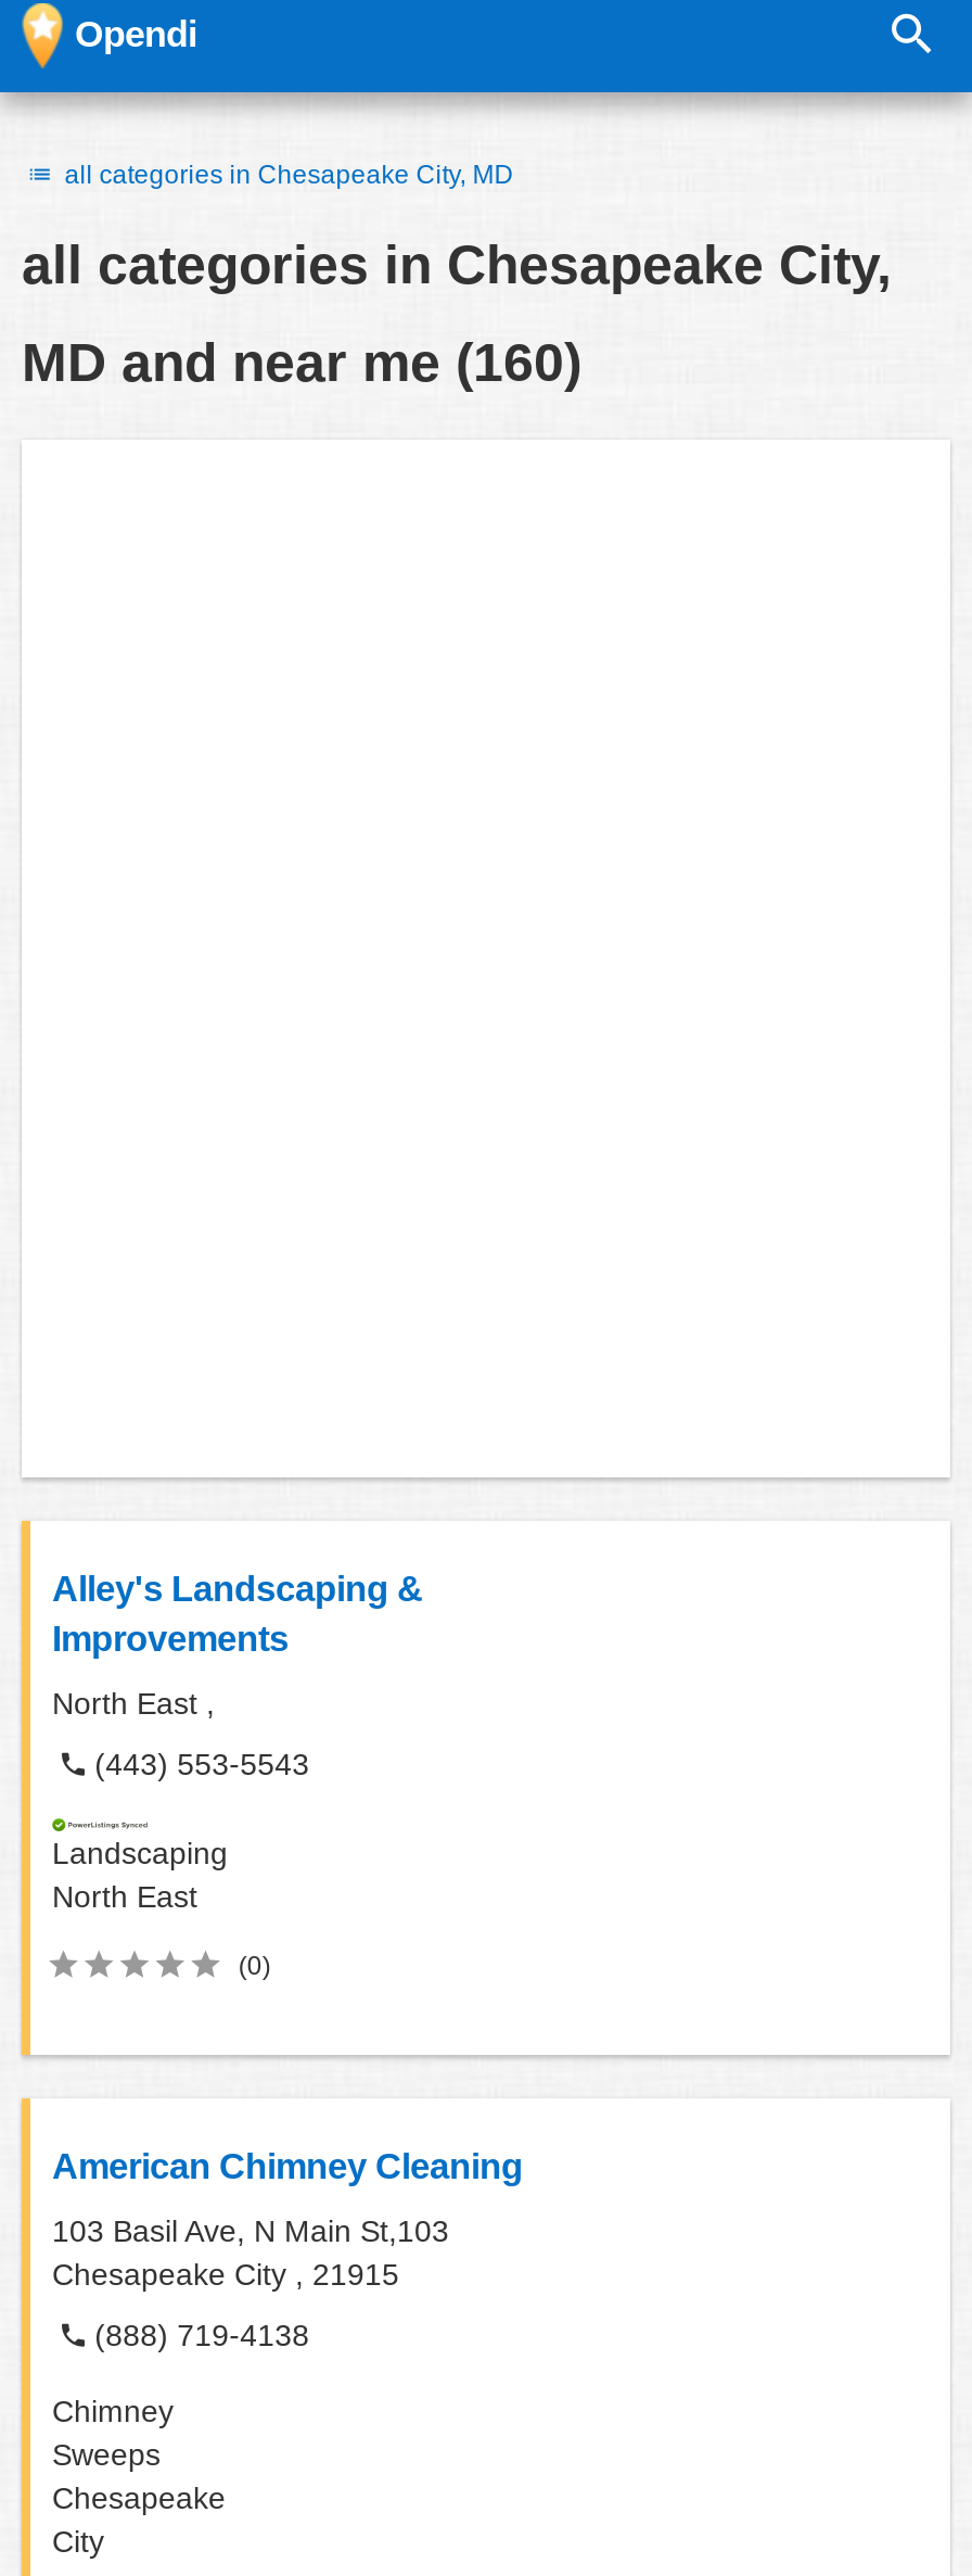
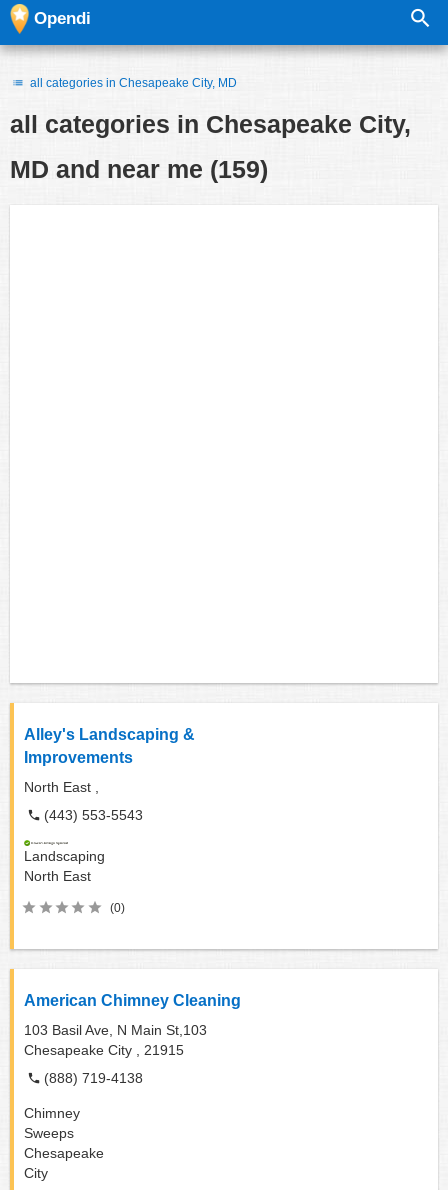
- MD and near me (160)
+ MD and near me (159)
